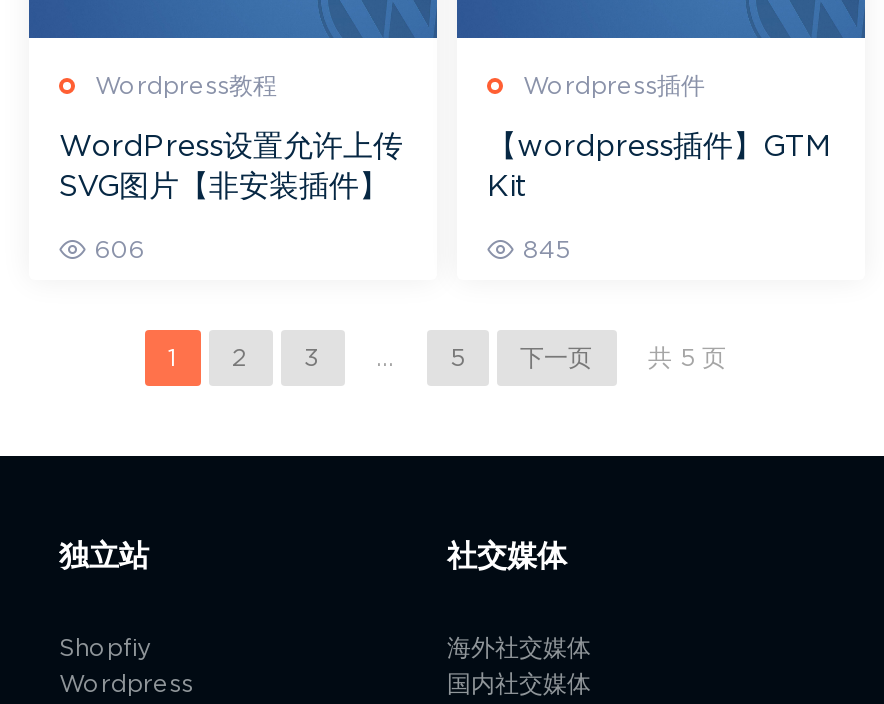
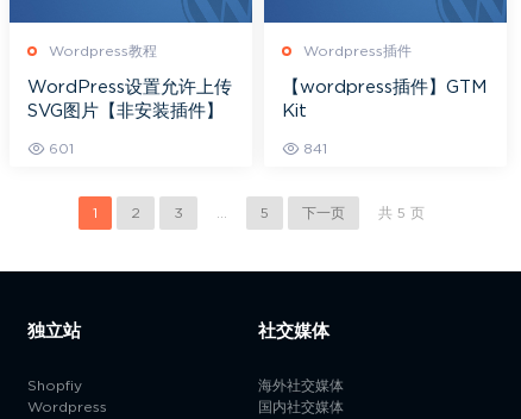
- 606
+ 601

- 845
+ 841
